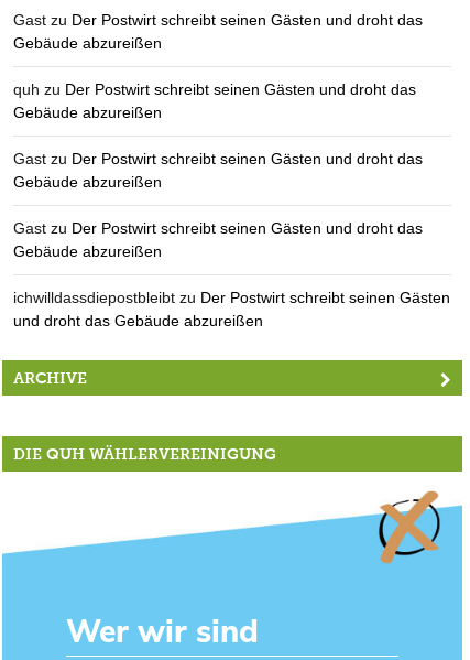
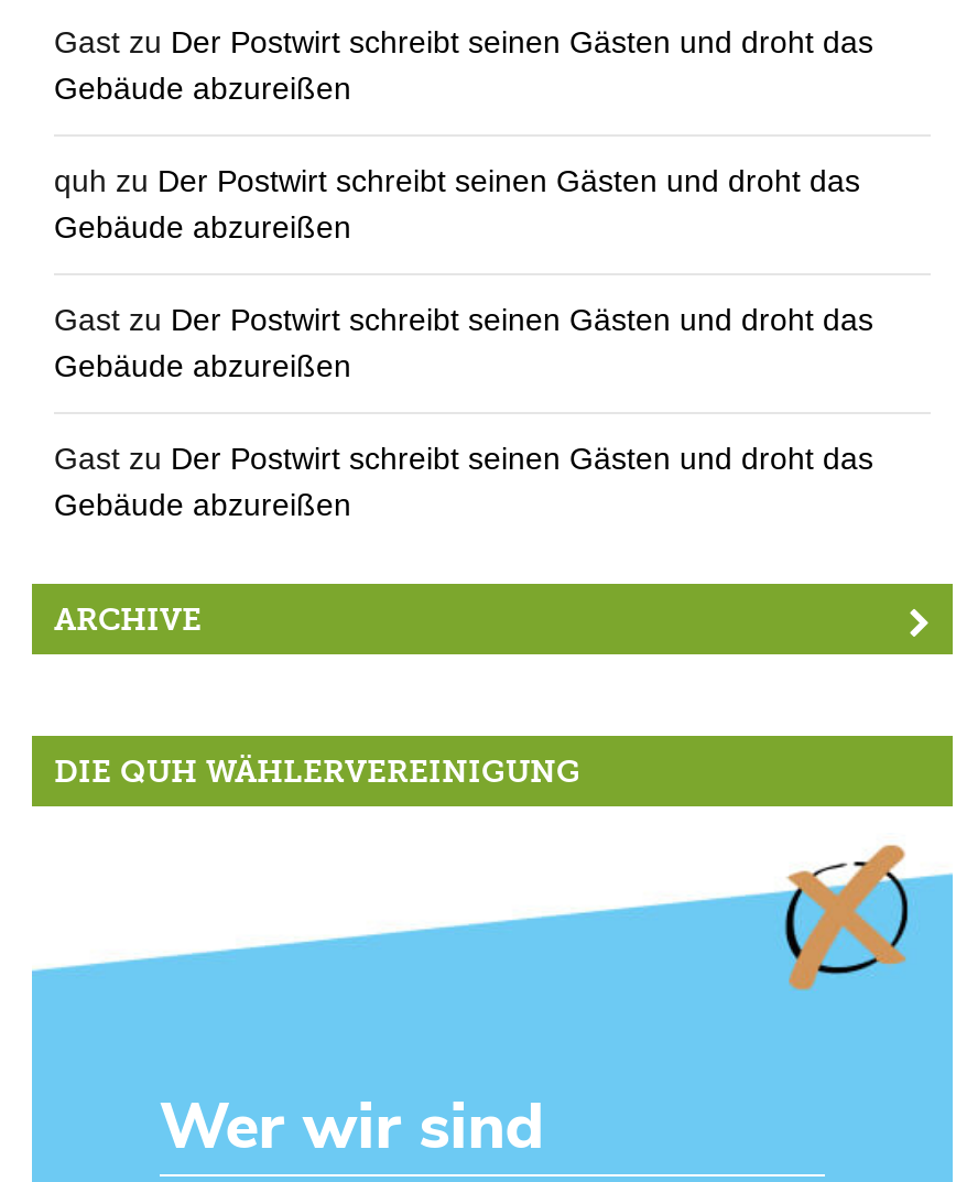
- ichwilldassdiepostbleibt zu Der Postwirt schreibt seinen Gästen
- und droht das Gebäude abzureißen
